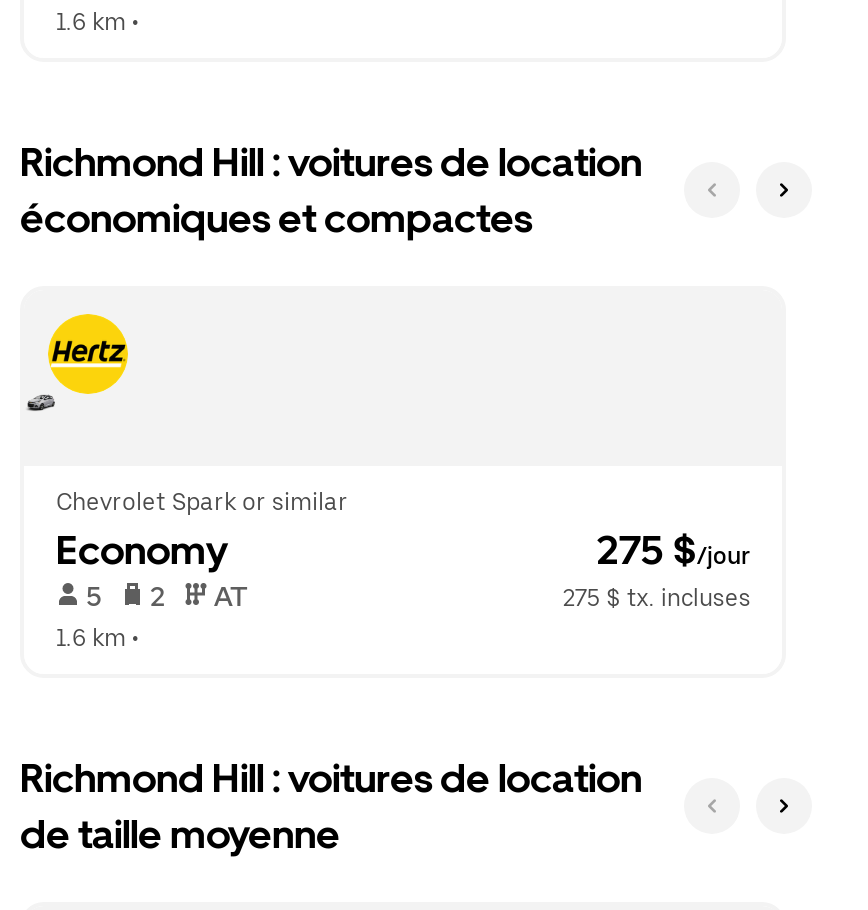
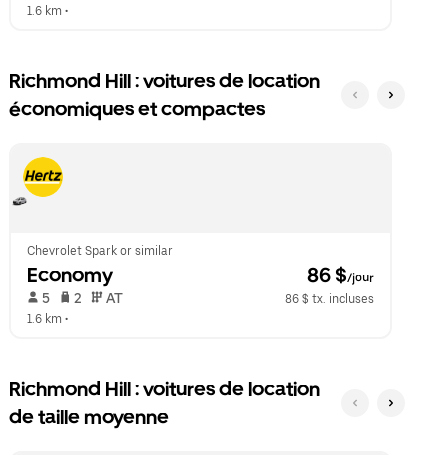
- 275 $/jour
+ 86 $/jour

- 275 $ tx. incluses
+ 86 $ tx. incluses
